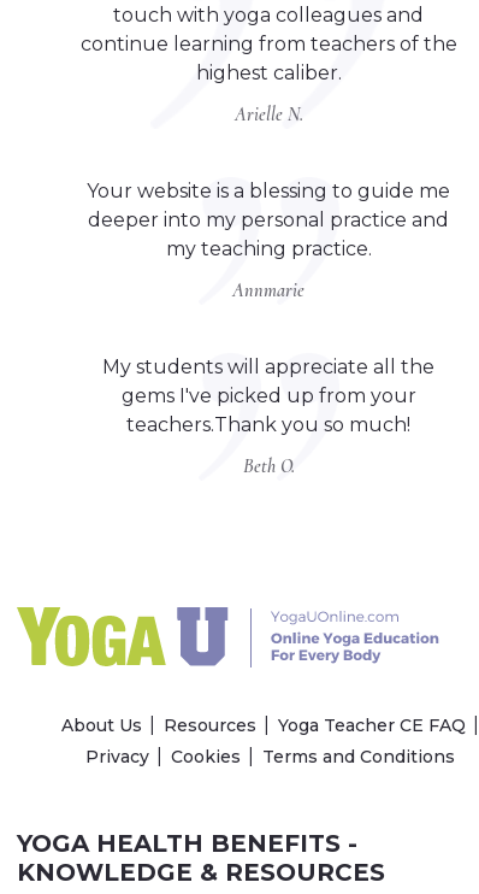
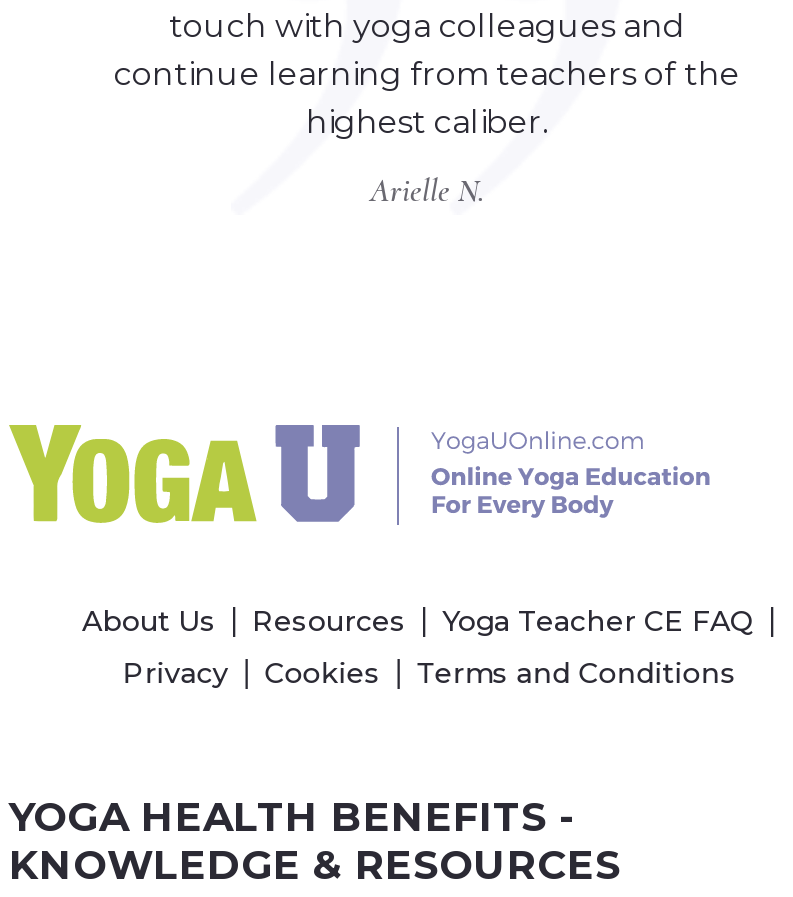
- Your website is a blessing to guide me
- deeper into my personal practice and
- my teaching practice.
- Annmarie
- My students will appreciate all the
- gems I've picked up from your
- teachers.Thank you so much!
- Beth O.
